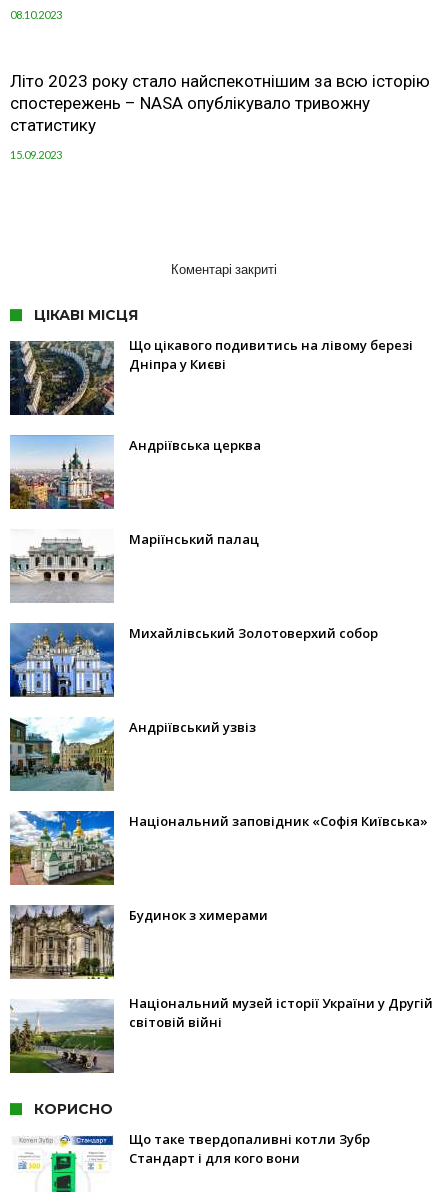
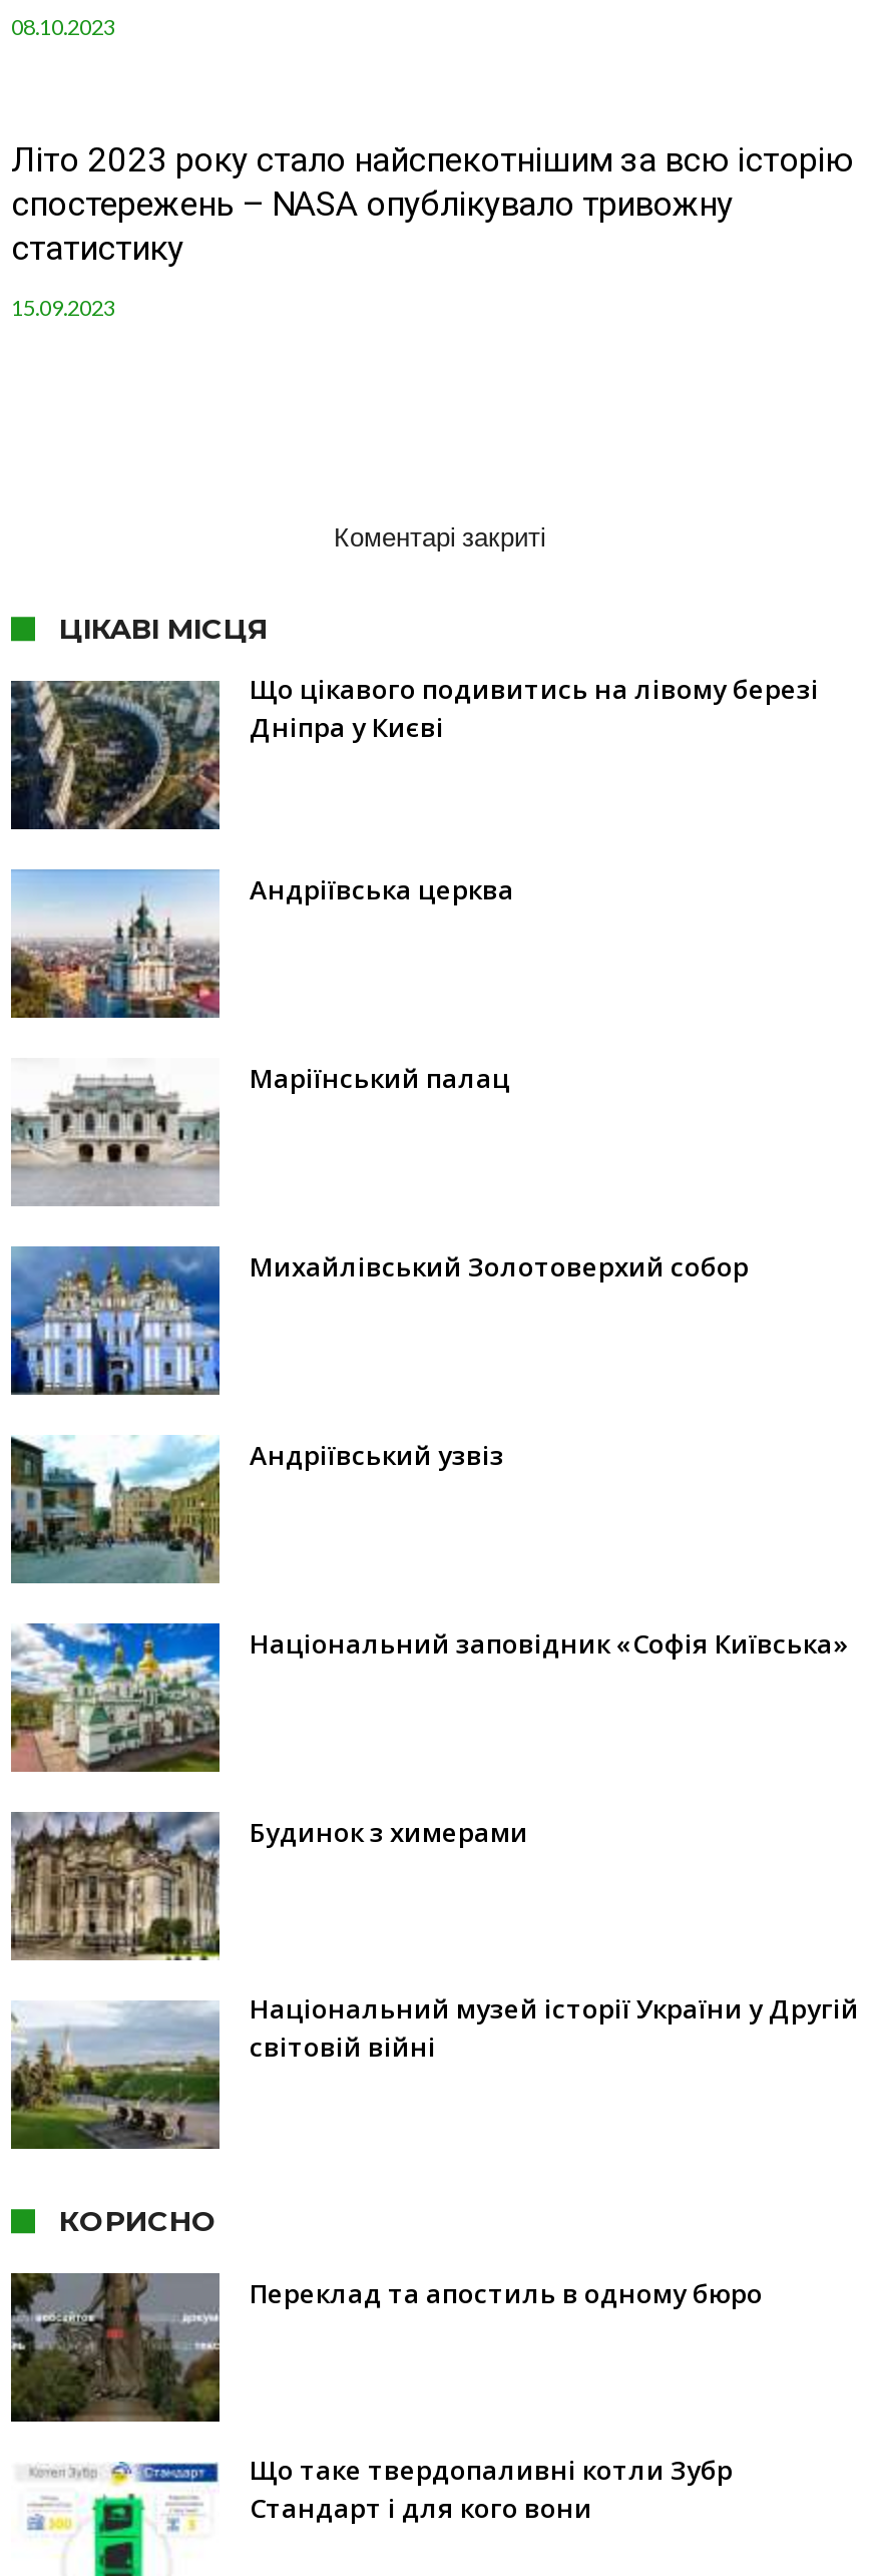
+ [image]
+ Переклад та апостиль в одному бюро
